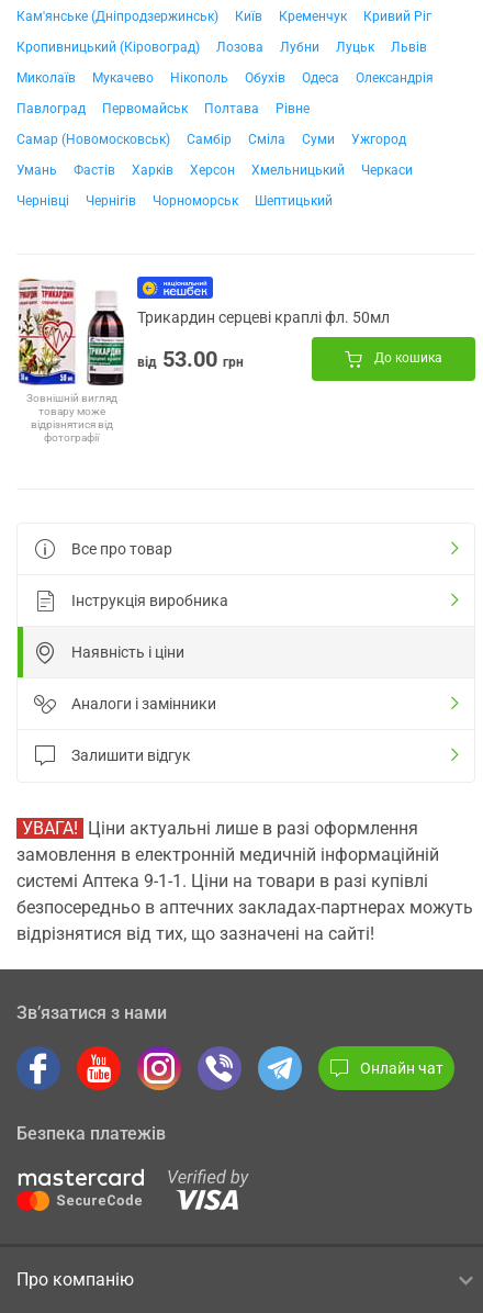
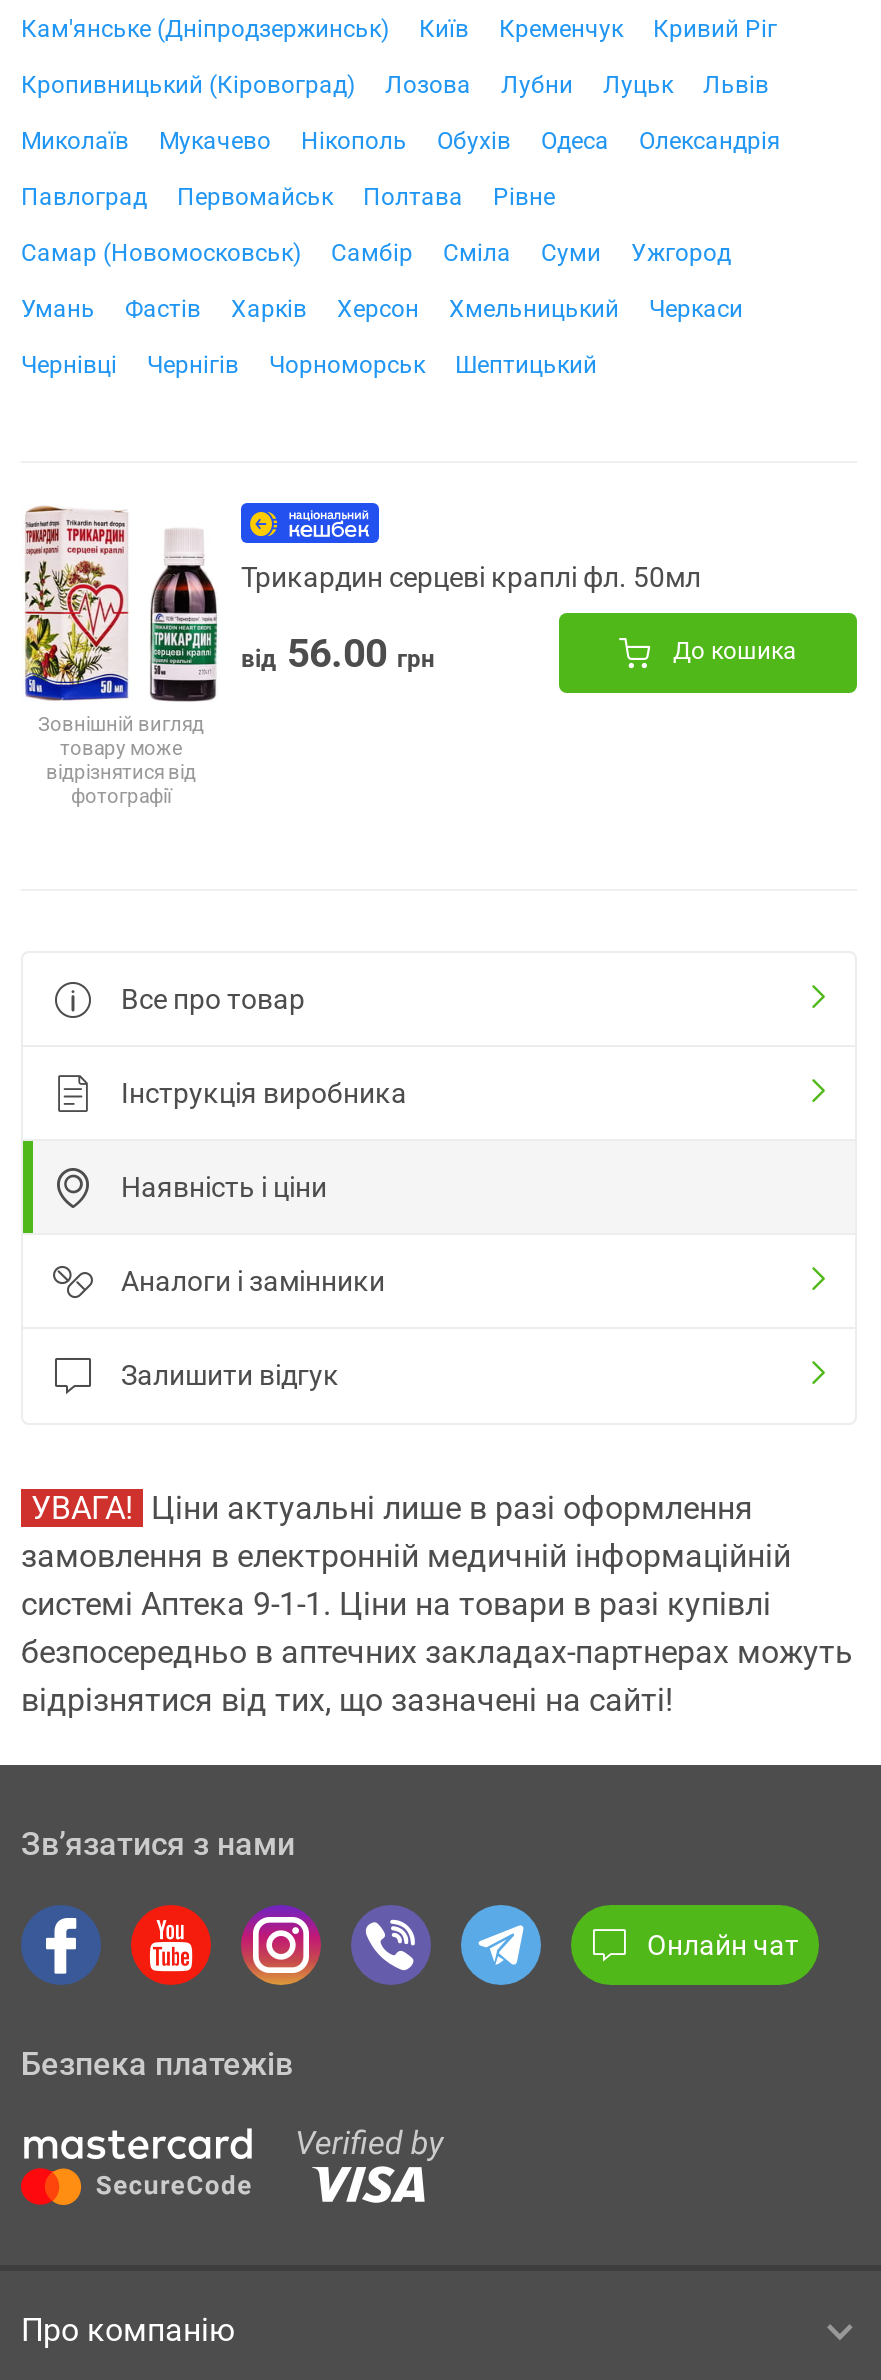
- від 53.00 грн
+ від 56.00 грн
